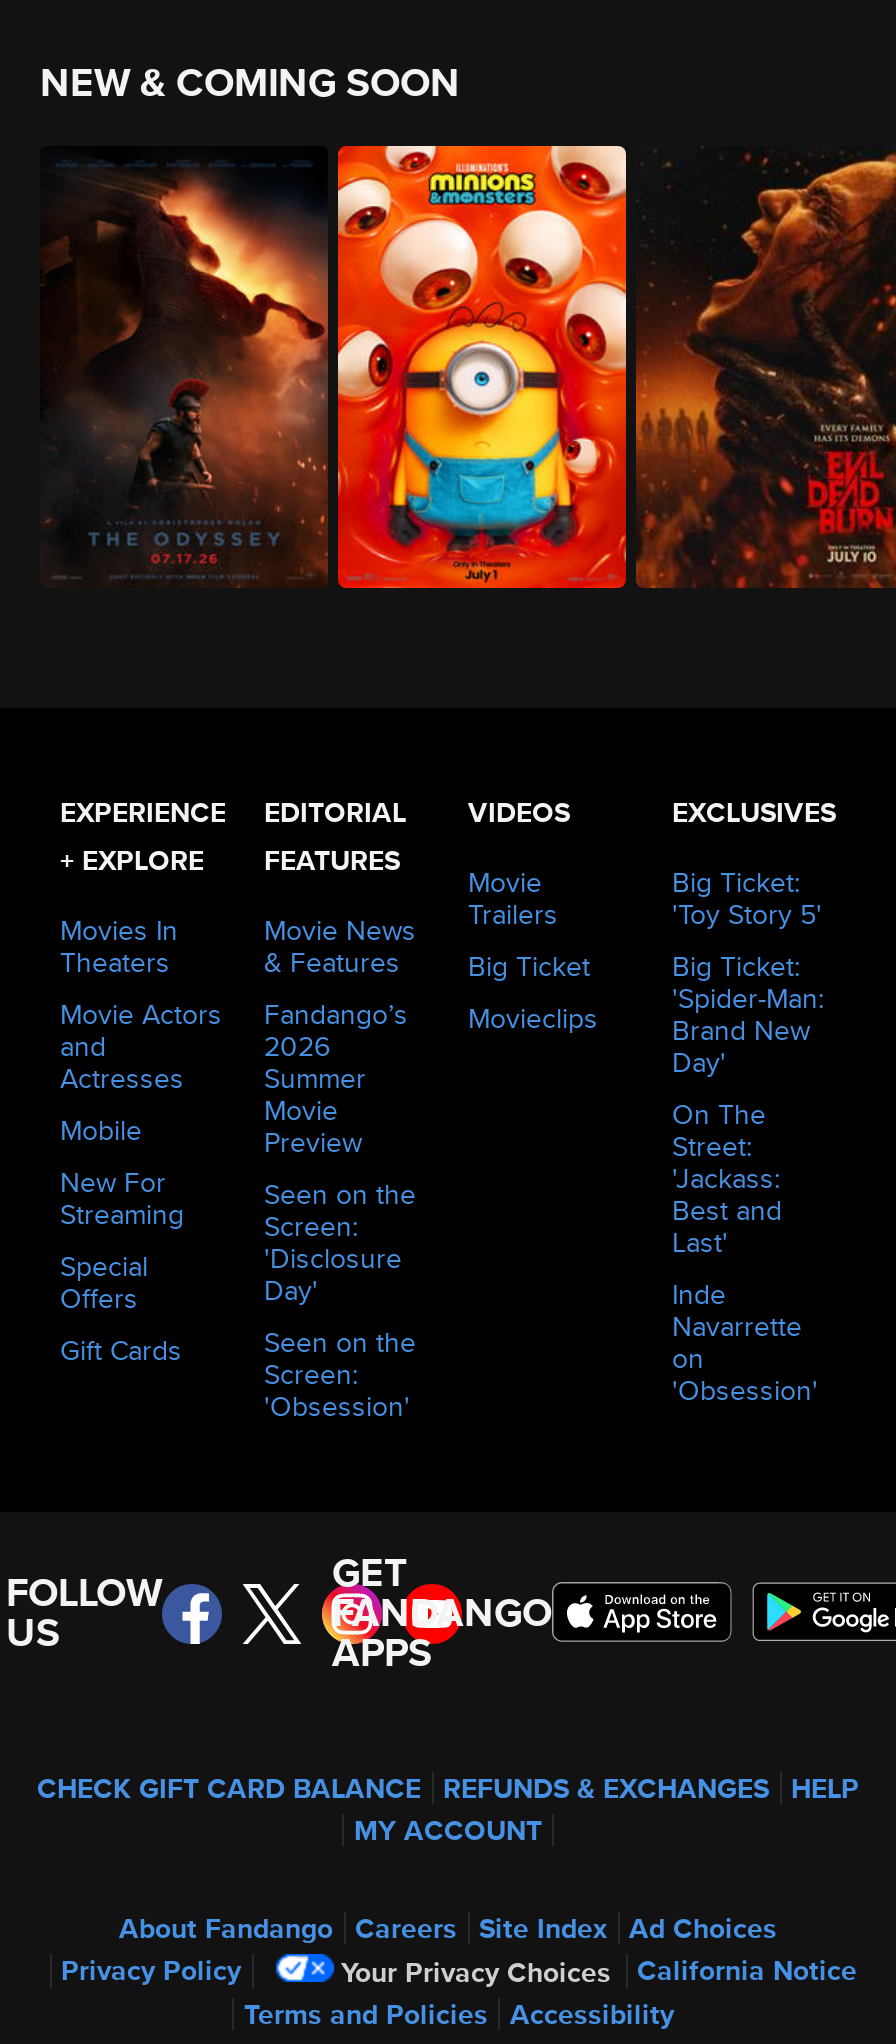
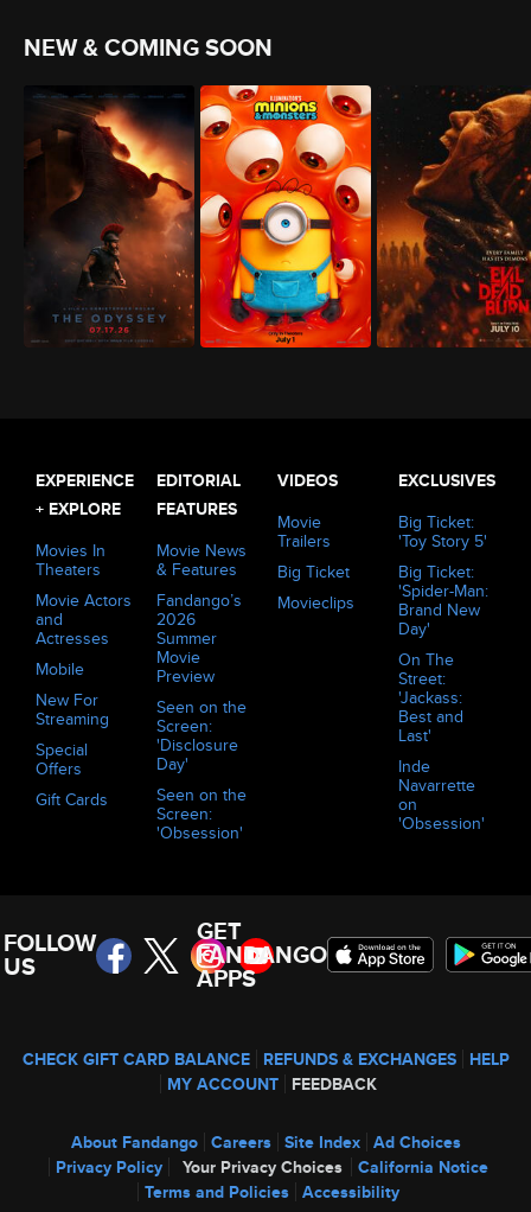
- MY ACCOUNT
+ MY ACCOUNT FEEDBACK
